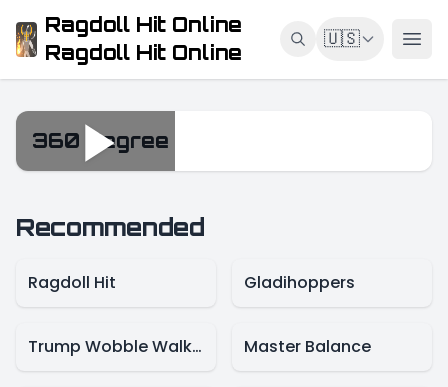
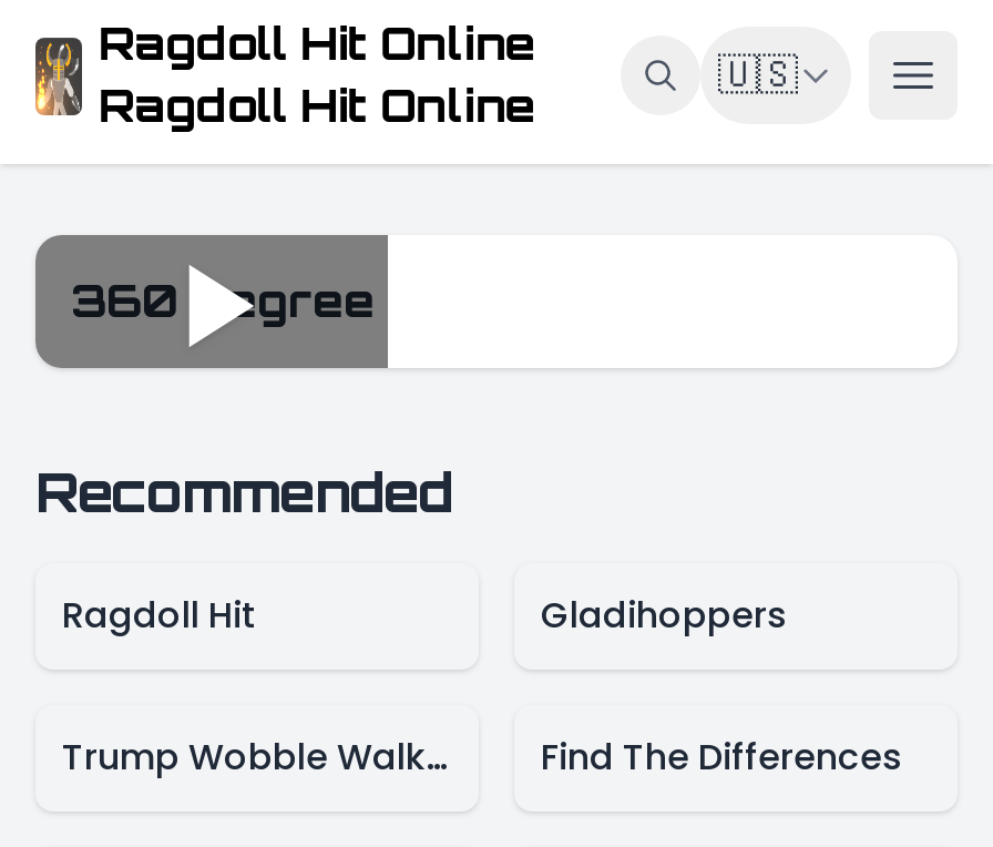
- Master Balance
+ Find The Differences
